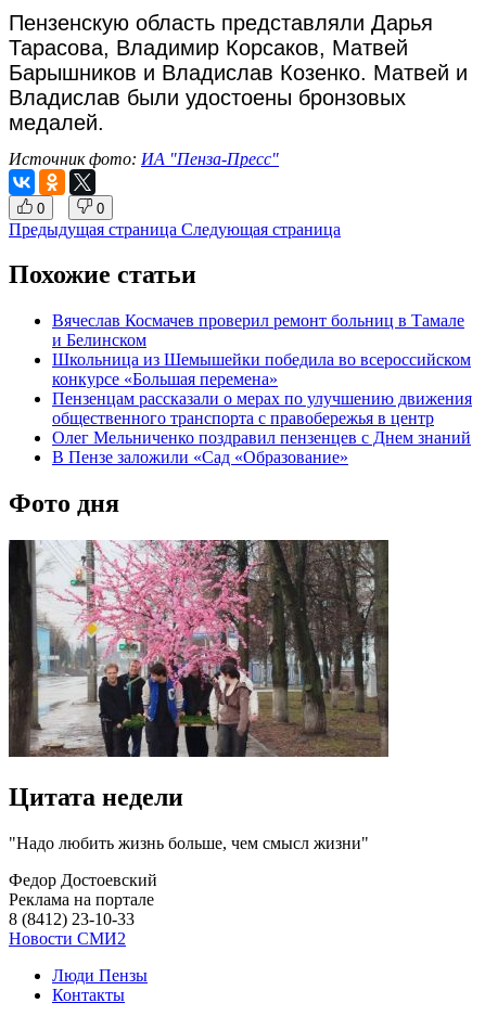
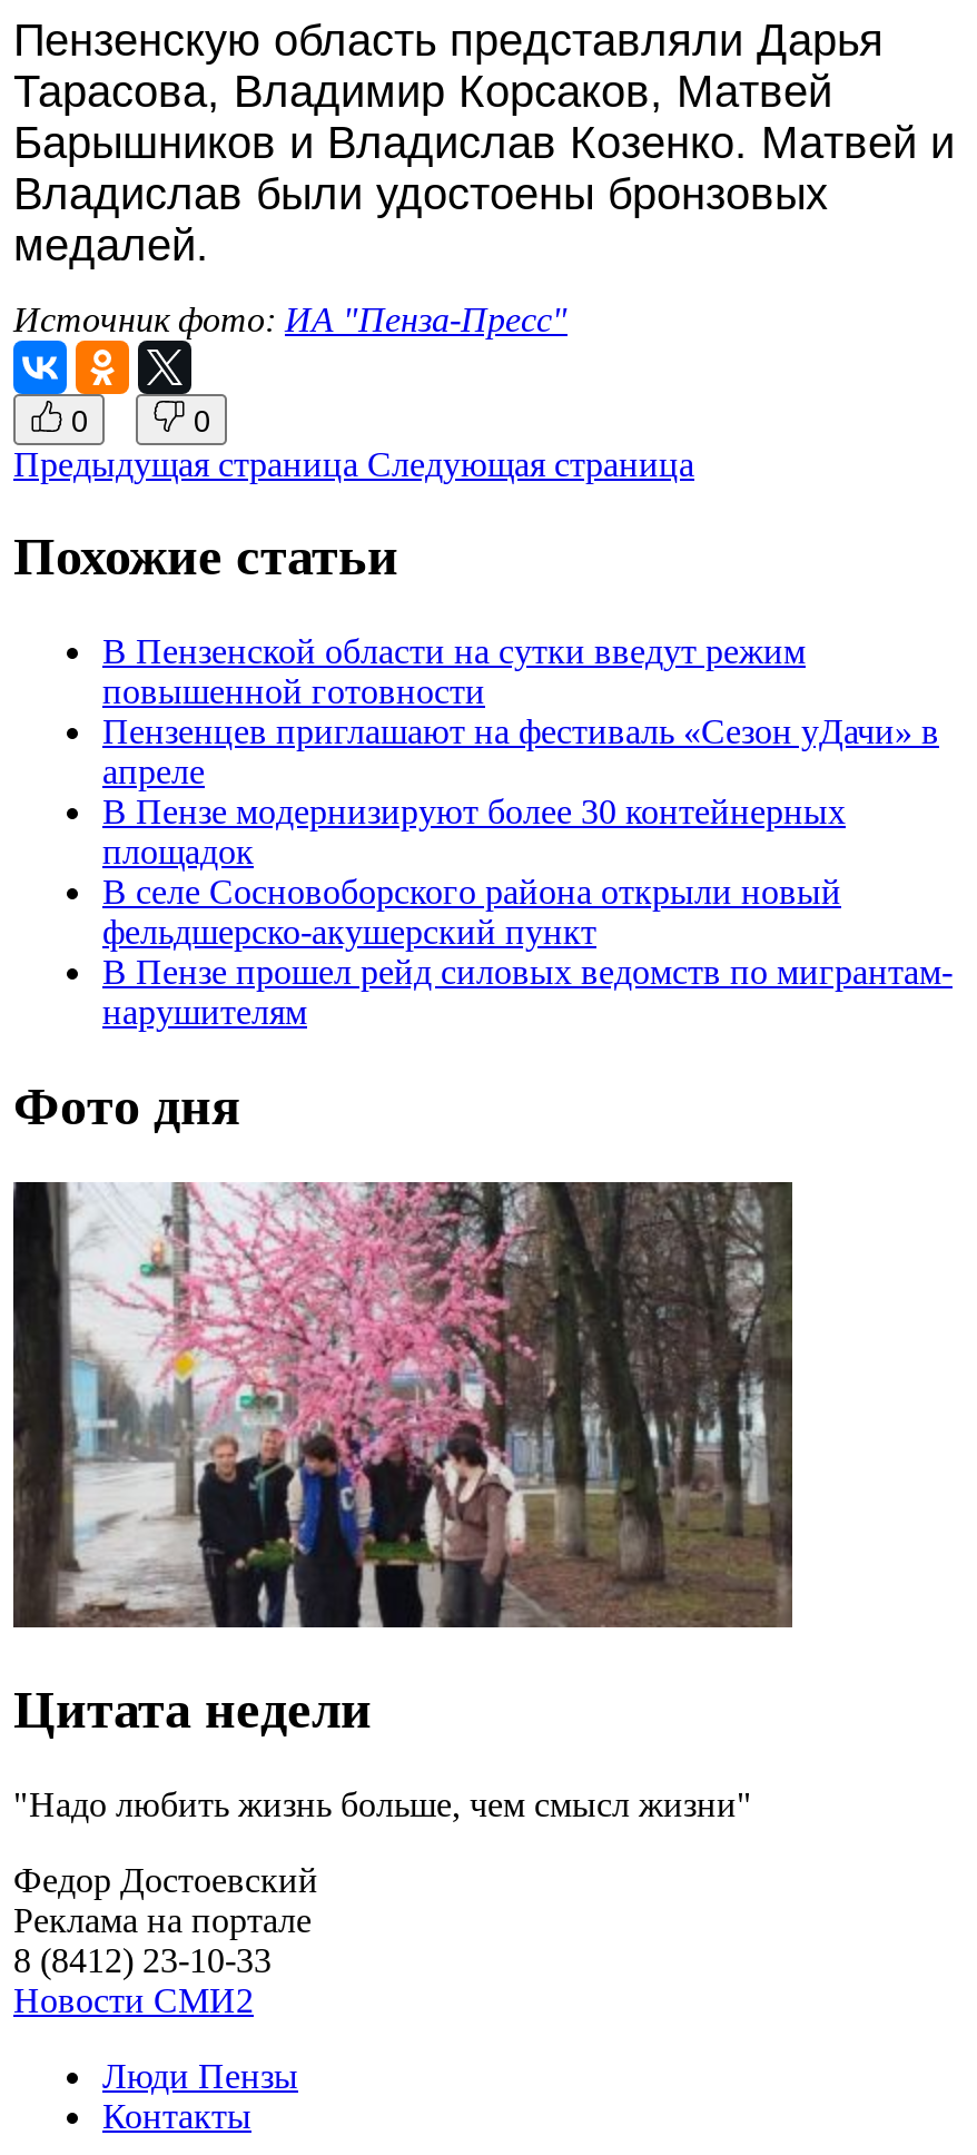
- Вячеслав Космачев проверил ремонт больниц в Тамале
- и Белинском
- Школьница из Шемышейки победила во всероссийском
- конкурсе «Большая перемена»
- Пензенцам рассказали о мерах по улучшению движения
- общественного транспорта с правобережья в центр
- Олег Мельниченко поздравил пензенцев с Днем знаний
- В Пензе заложили «Сад «Образование»
+ В Пензенской области на сутки введут режим
+ повышенной готовности
+ Пензенцев приглашают на фестиваль «Сезон уДачи» в
+ апреле
+ В Пензе модернизируют более 30 контейнерных
+ площадок
+ В селе Сосновоборского района открыли новый
+ фельдшерско-акушерский пункт
+ В Пензе прошел рейд силовых ведомств по мигрантам-
+ нарушителям
